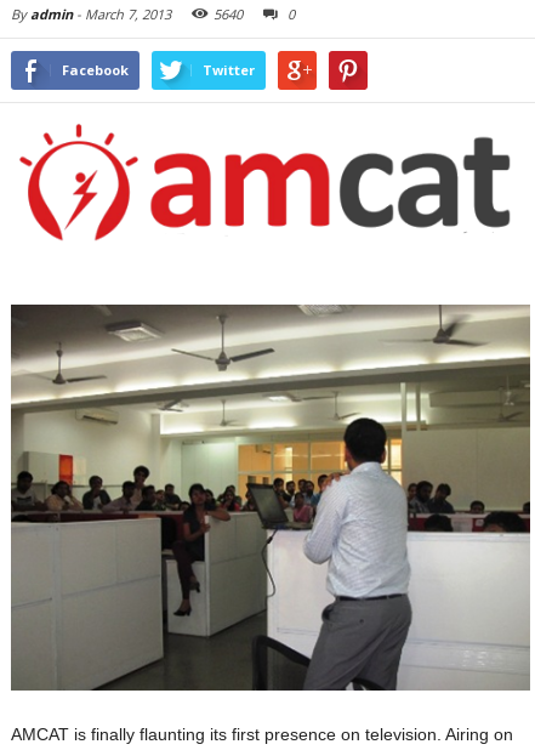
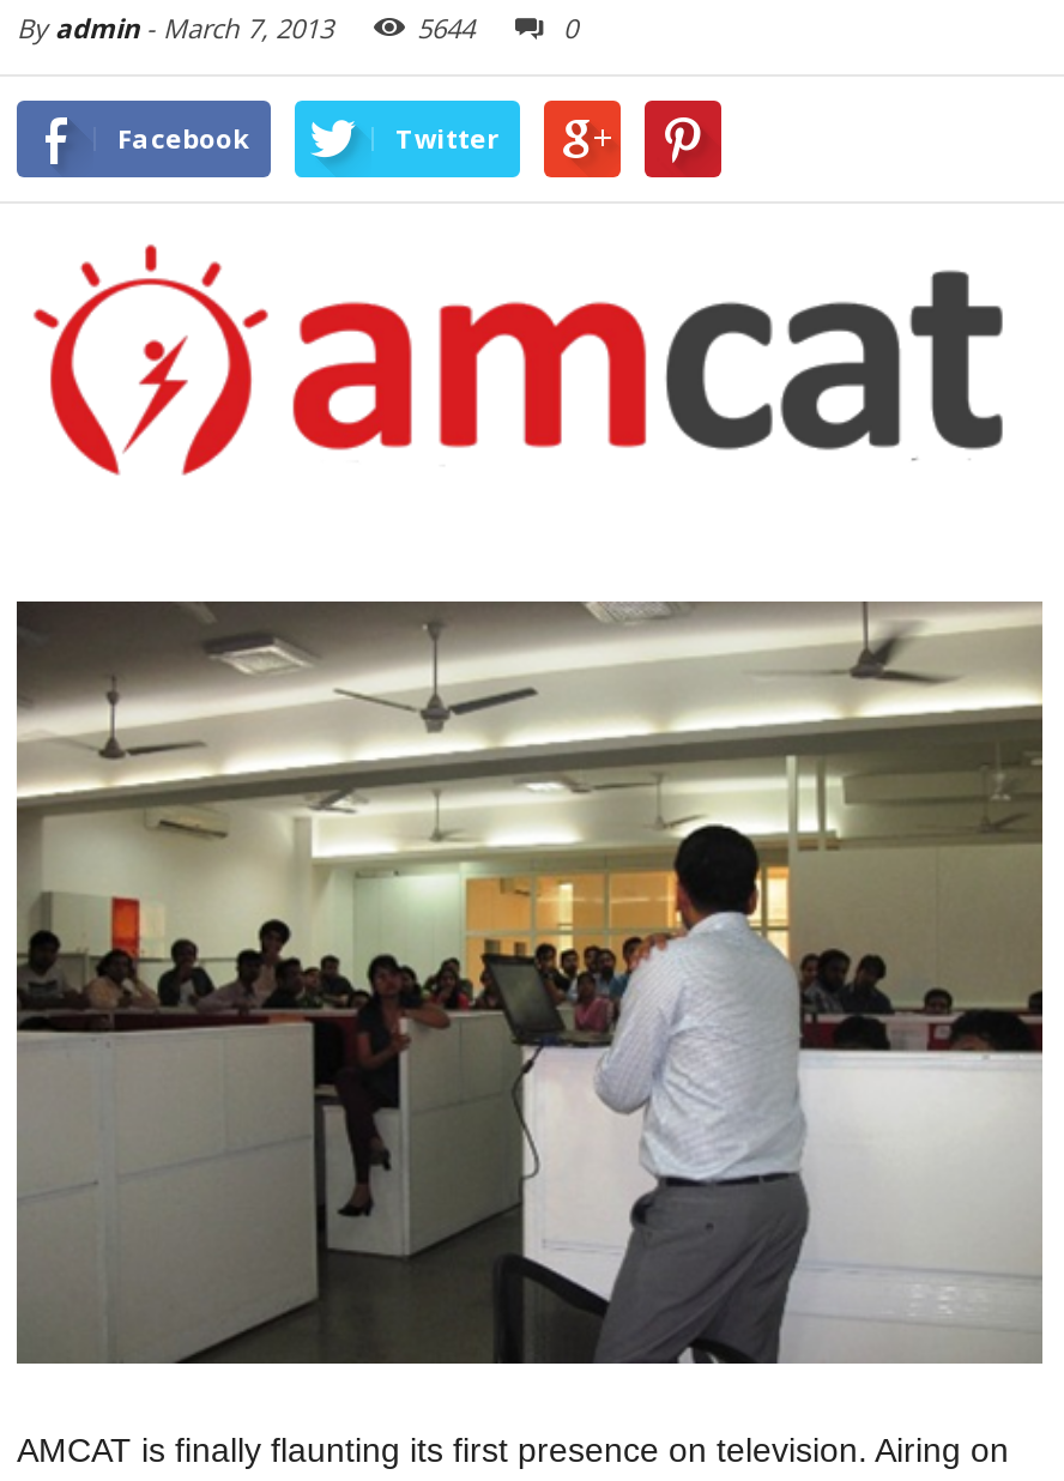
- 5640
+ 5644
